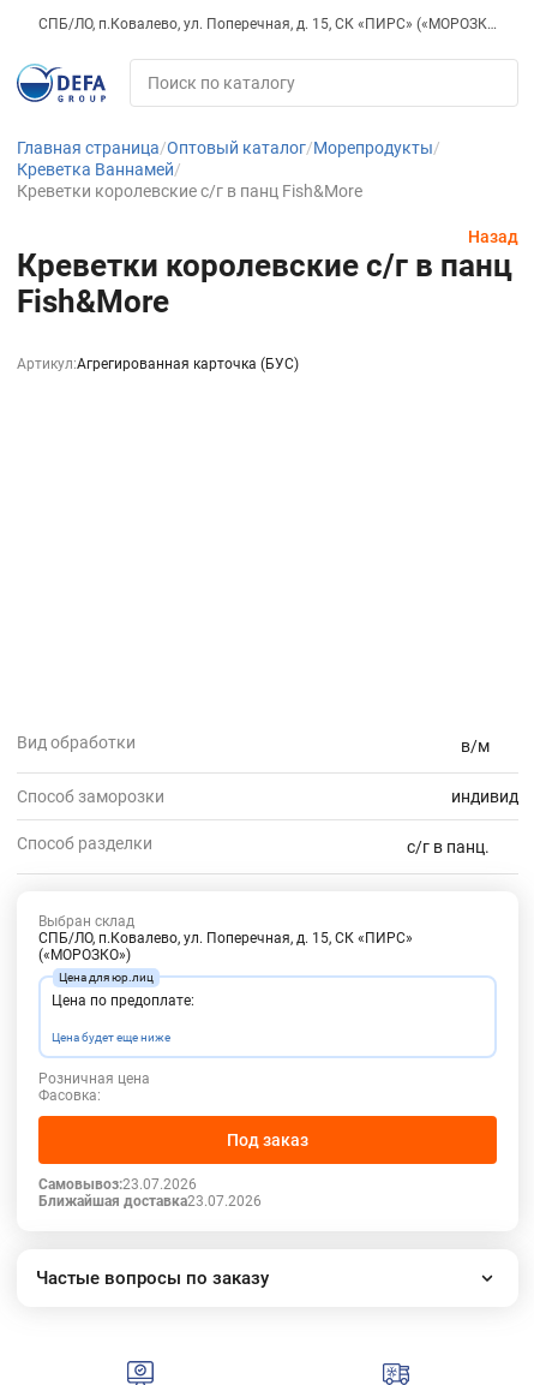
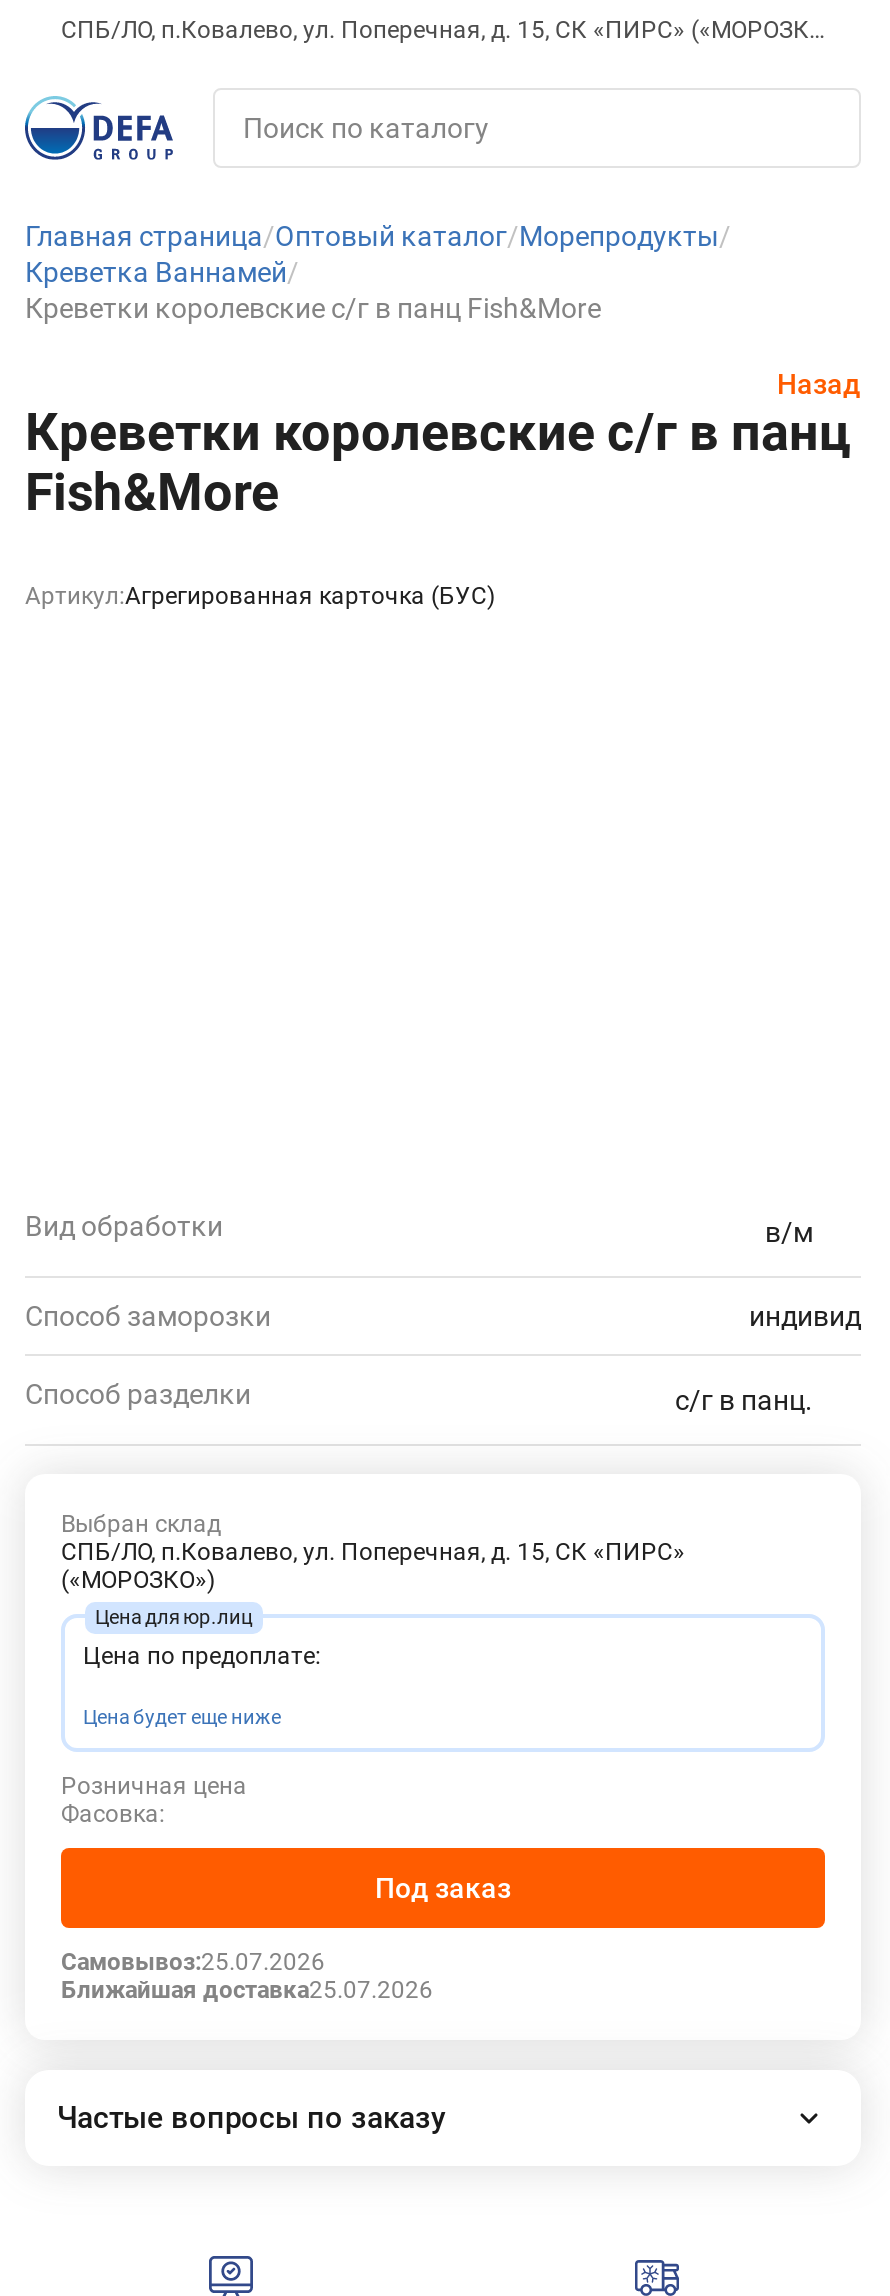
- Самовывоз:23.07.2026
+ Самовывоз:25.07.2026

- Ближайшая доставка23.07.2026
+ Ближайшая доставка25.07.2026
